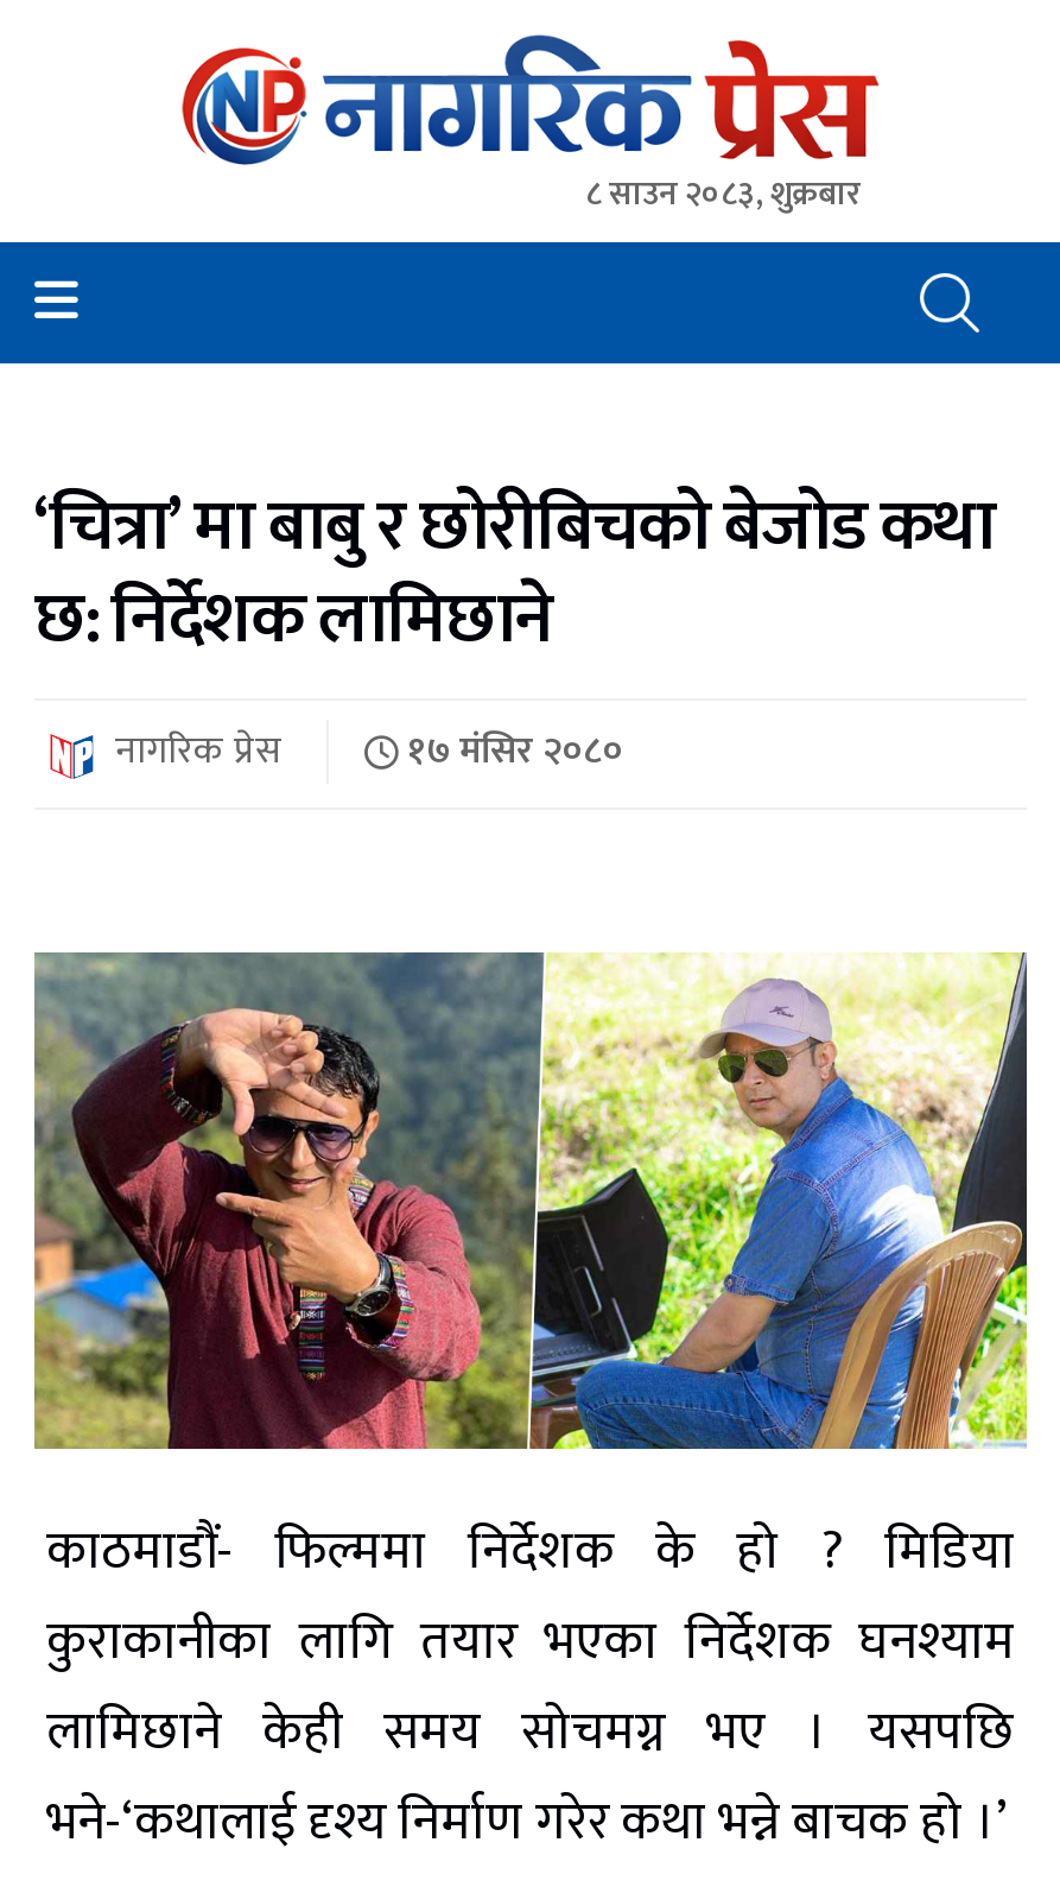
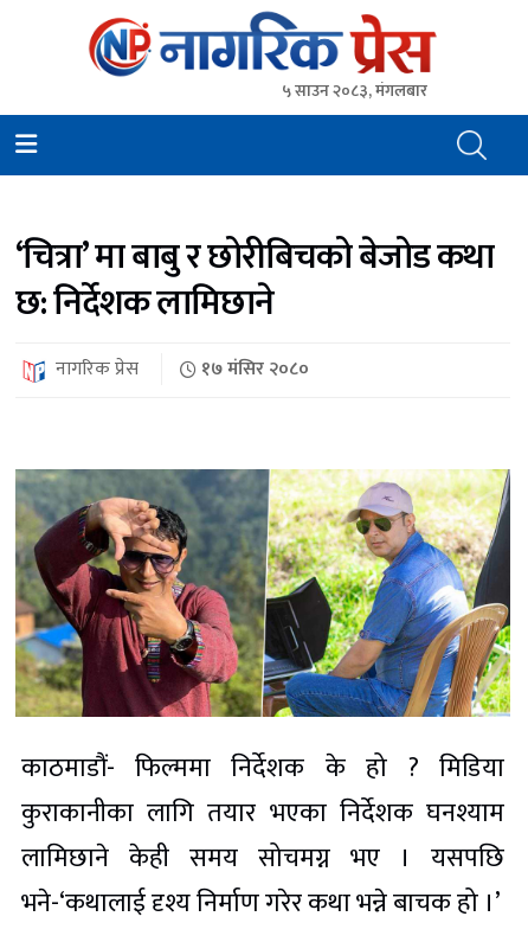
- ८ साउन २०८३, शुक्रबार
+ ५ साउन २०८३, मंगलबार
